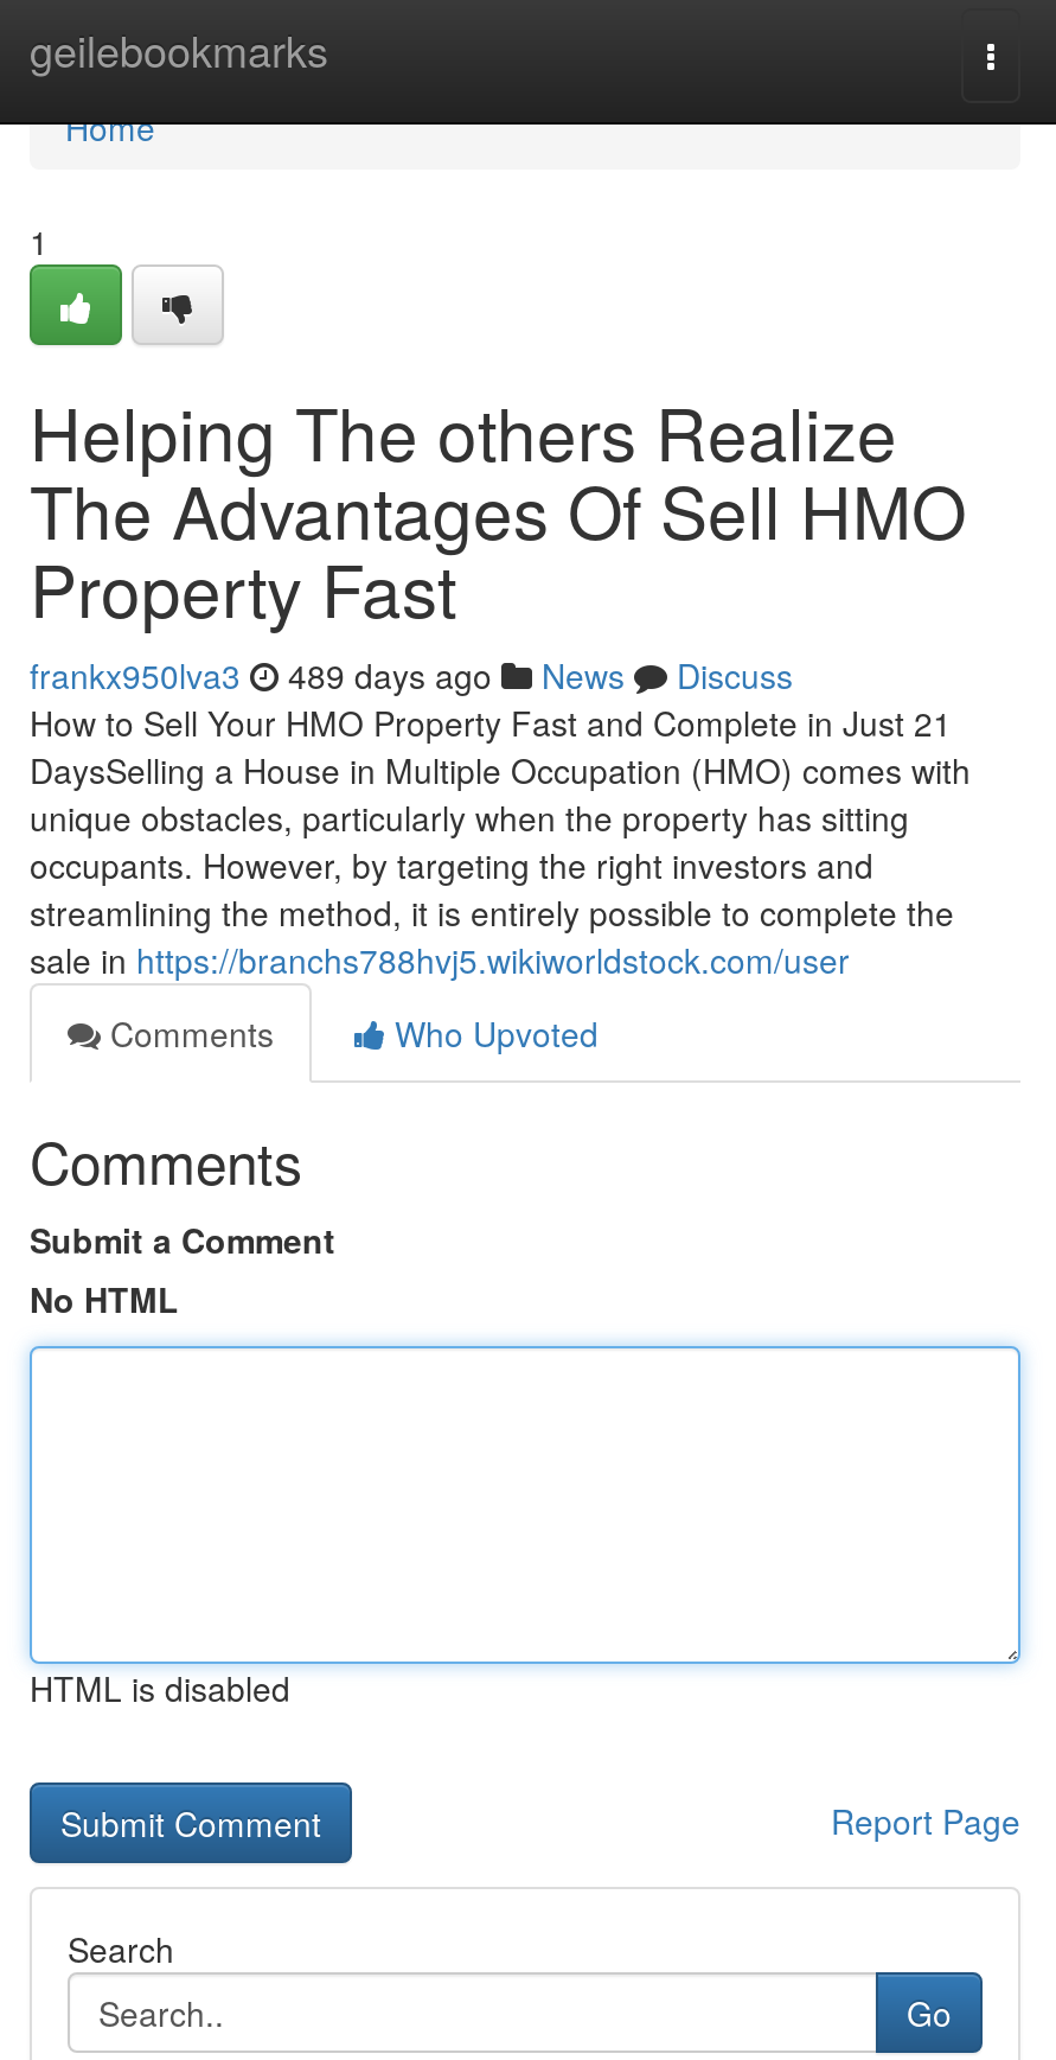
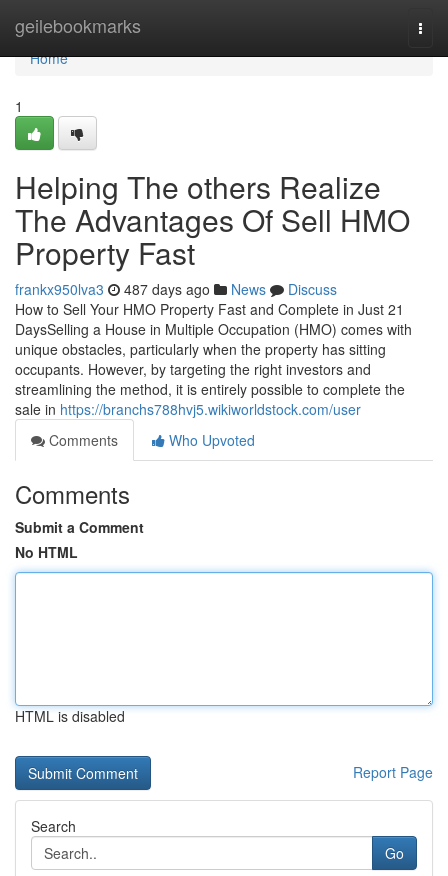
- frankx950lva3 489 days ago News Discuss
+ frankx950lva3 487 days ago News Discuss
